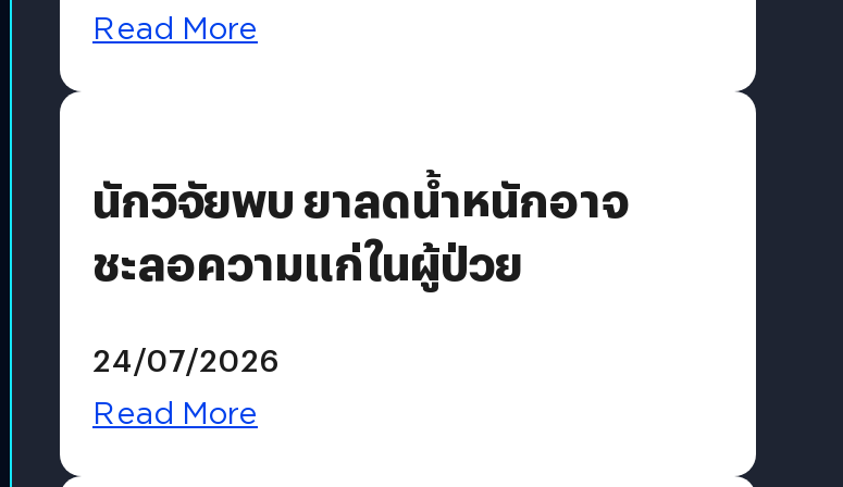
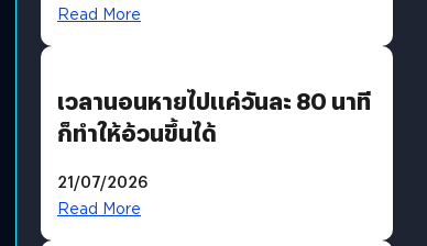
- นักวิจัยพบ ยาลดน้ำหนักอาจ
- ชะลอความแก่ในผู้ป่วย
+ เวลานอนหายไปแค่วันละ 80 นาที
+ ก็ทำให้อ้วนขึ้นได้

- 24/07/2026
+ 21/07/2026
